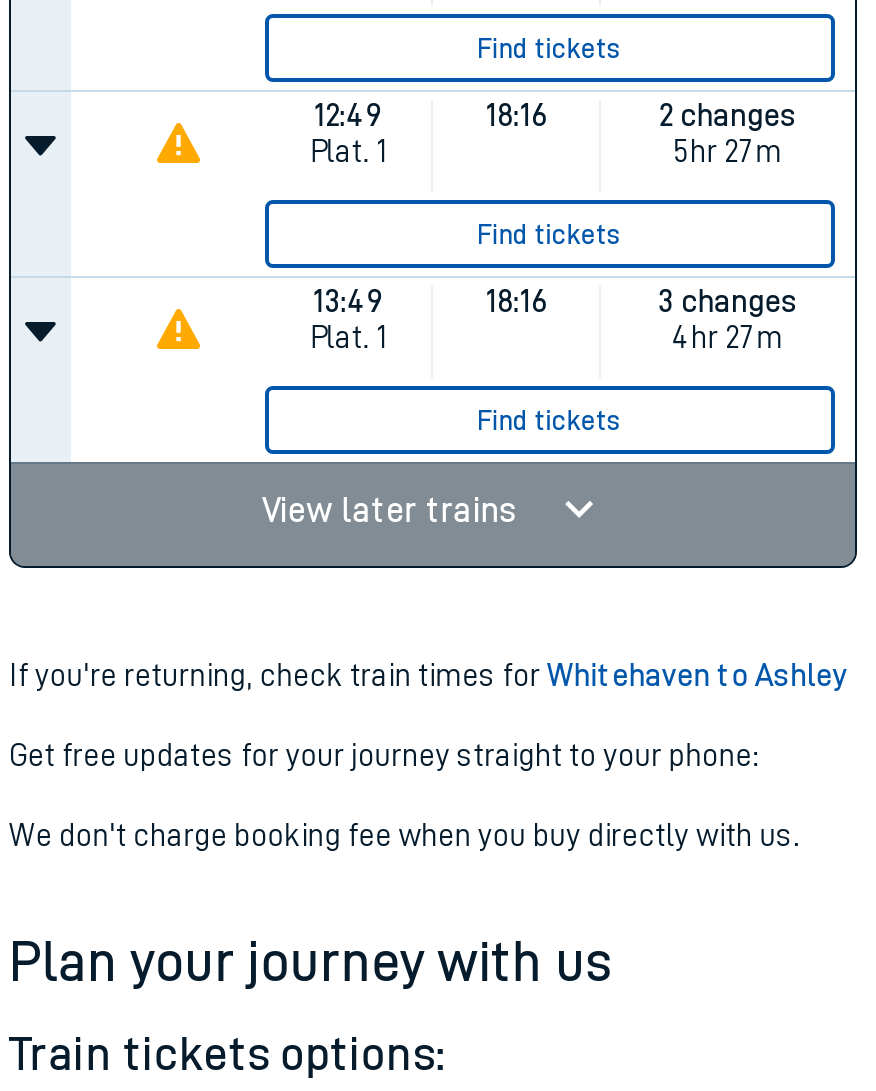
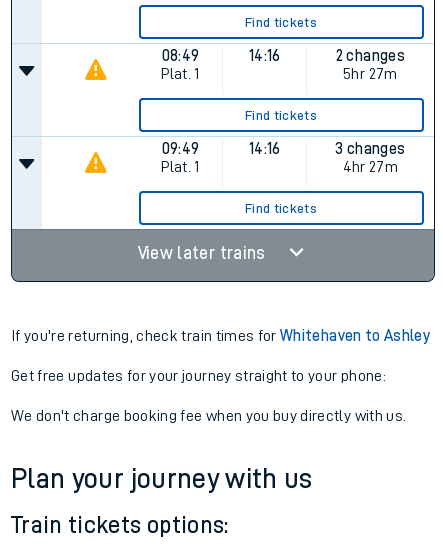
- 12:49
+ 08:49

- 18:16
+ 14:16

- 13:49
+ 09:49

- 18:16
+ 14:16
